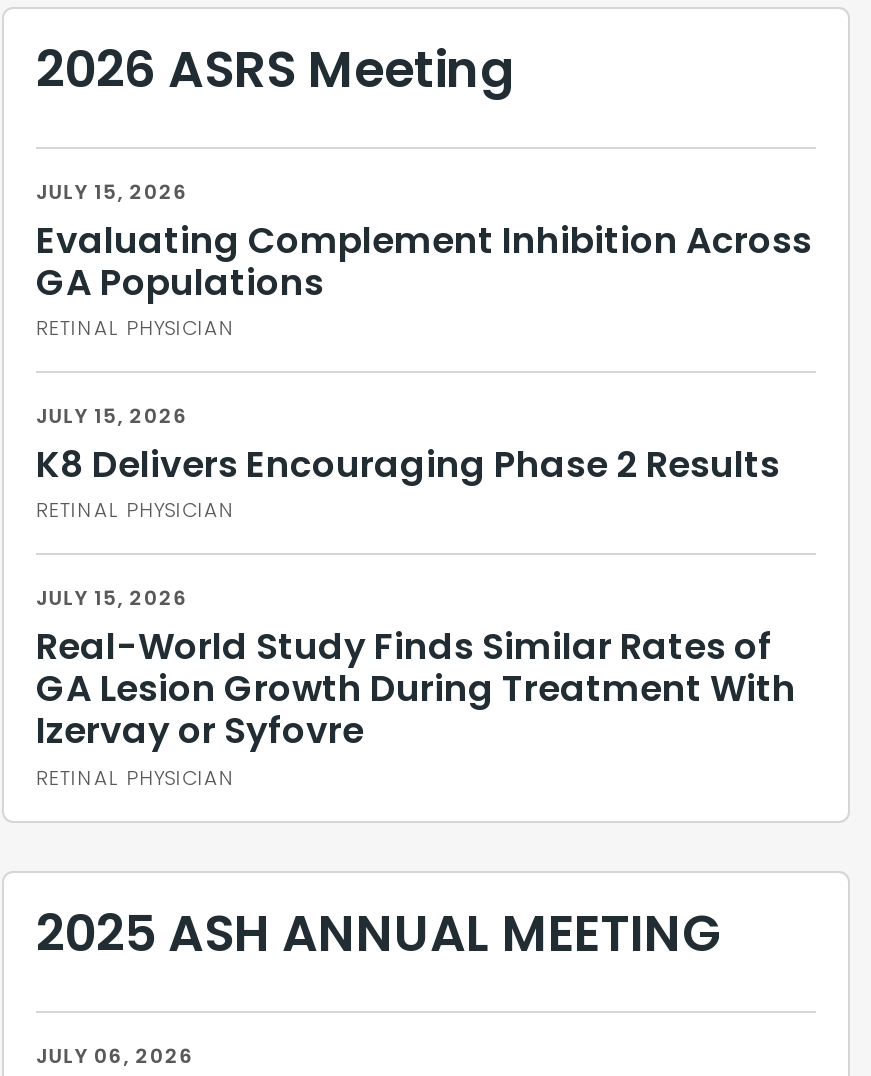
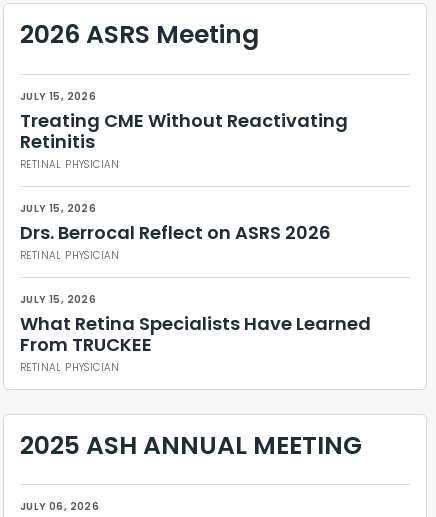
- Evaluating Complement Inhibition Across
- GA Populations
+ Treating CME Without Reactivating
+ Retinitis

- K8 Delivers Encouraging Phase 2 Results
+ Drs. Berrocal Reflect on ASRS 2026

- Real-World Study Finds Similar Rates of
- GA Lesion Growth During Treatment With
- Izervay or Syfovre
+ What Retina Specialists Have Learned
+ From TRUCKEE
